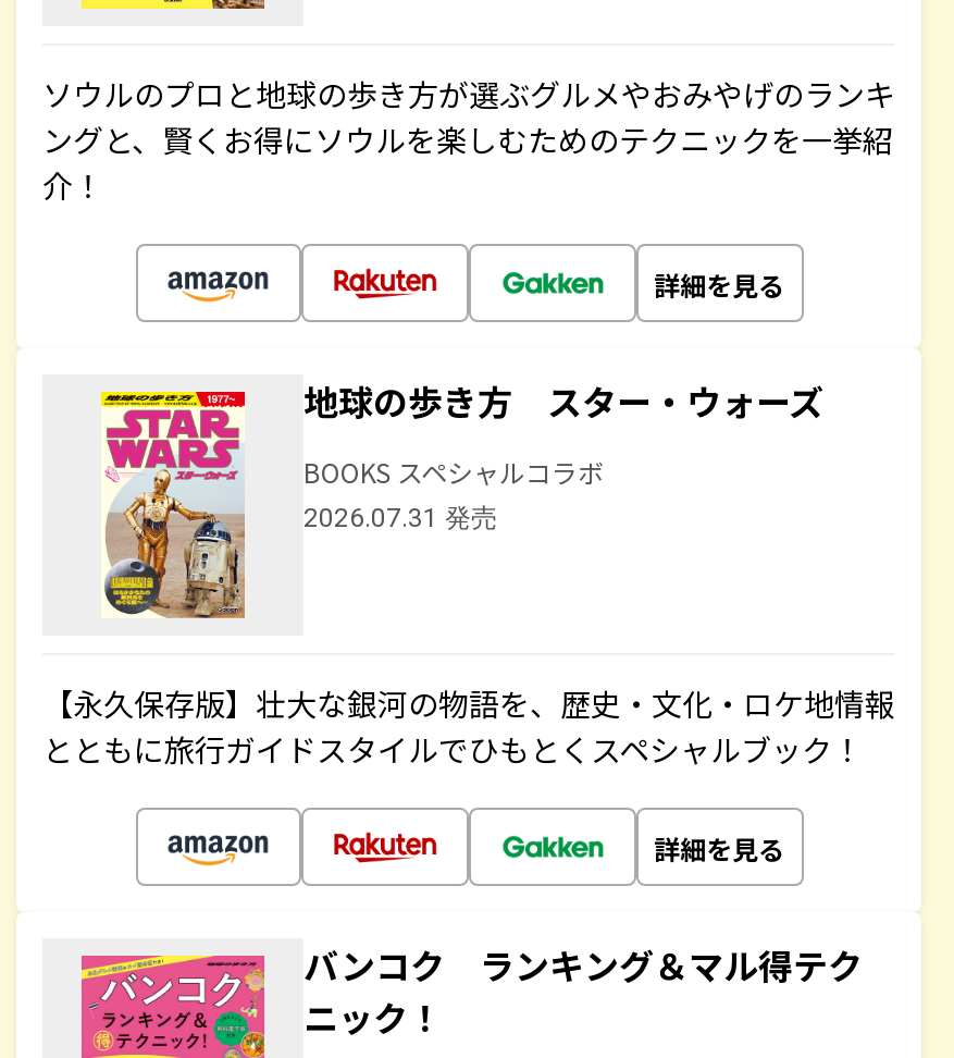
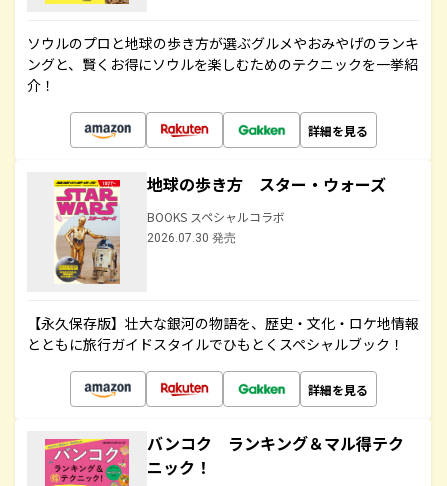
- 2026.07.31 発売
+ 2026.07.30 発売
